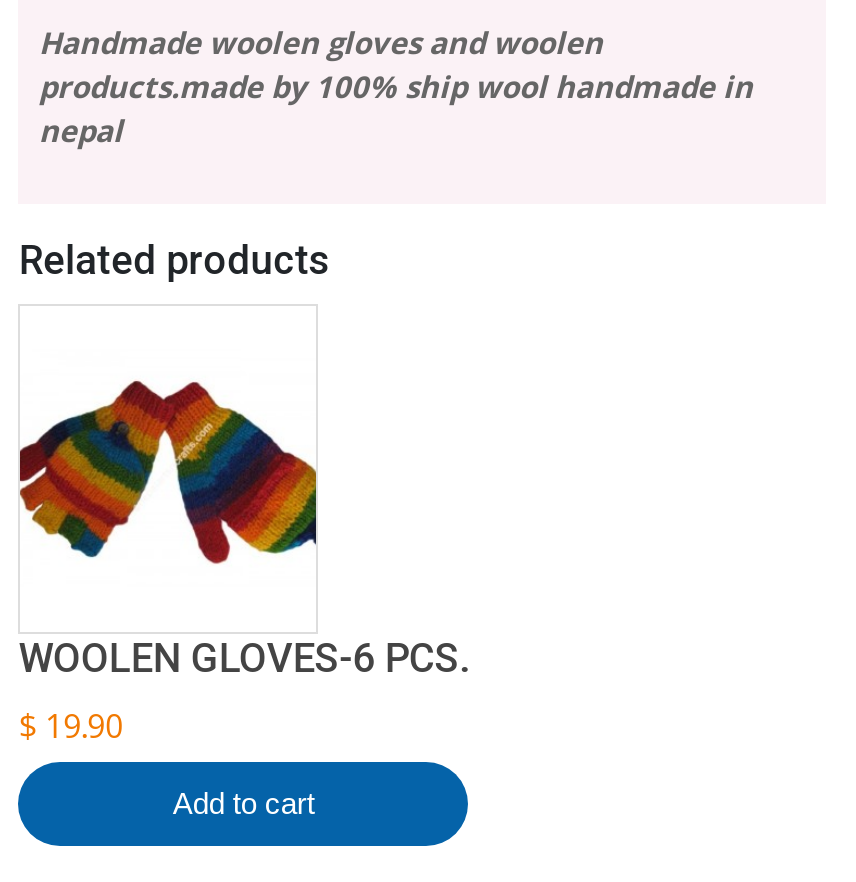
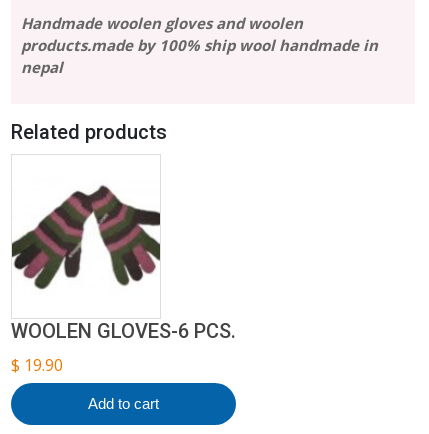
- [image]
+ [image]
